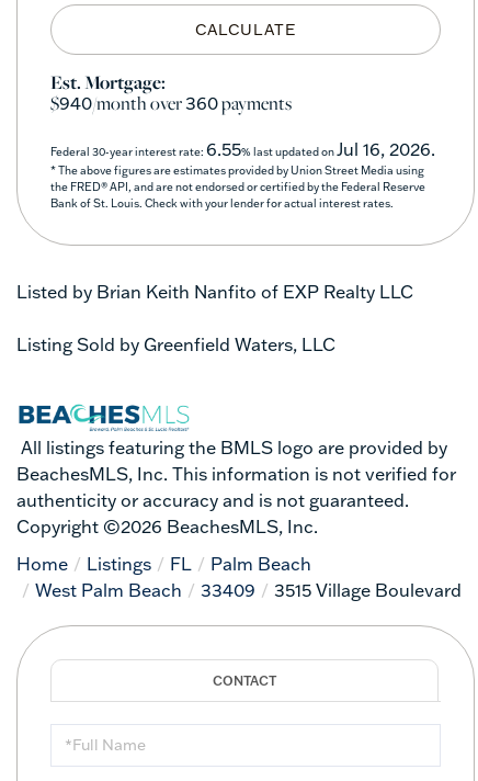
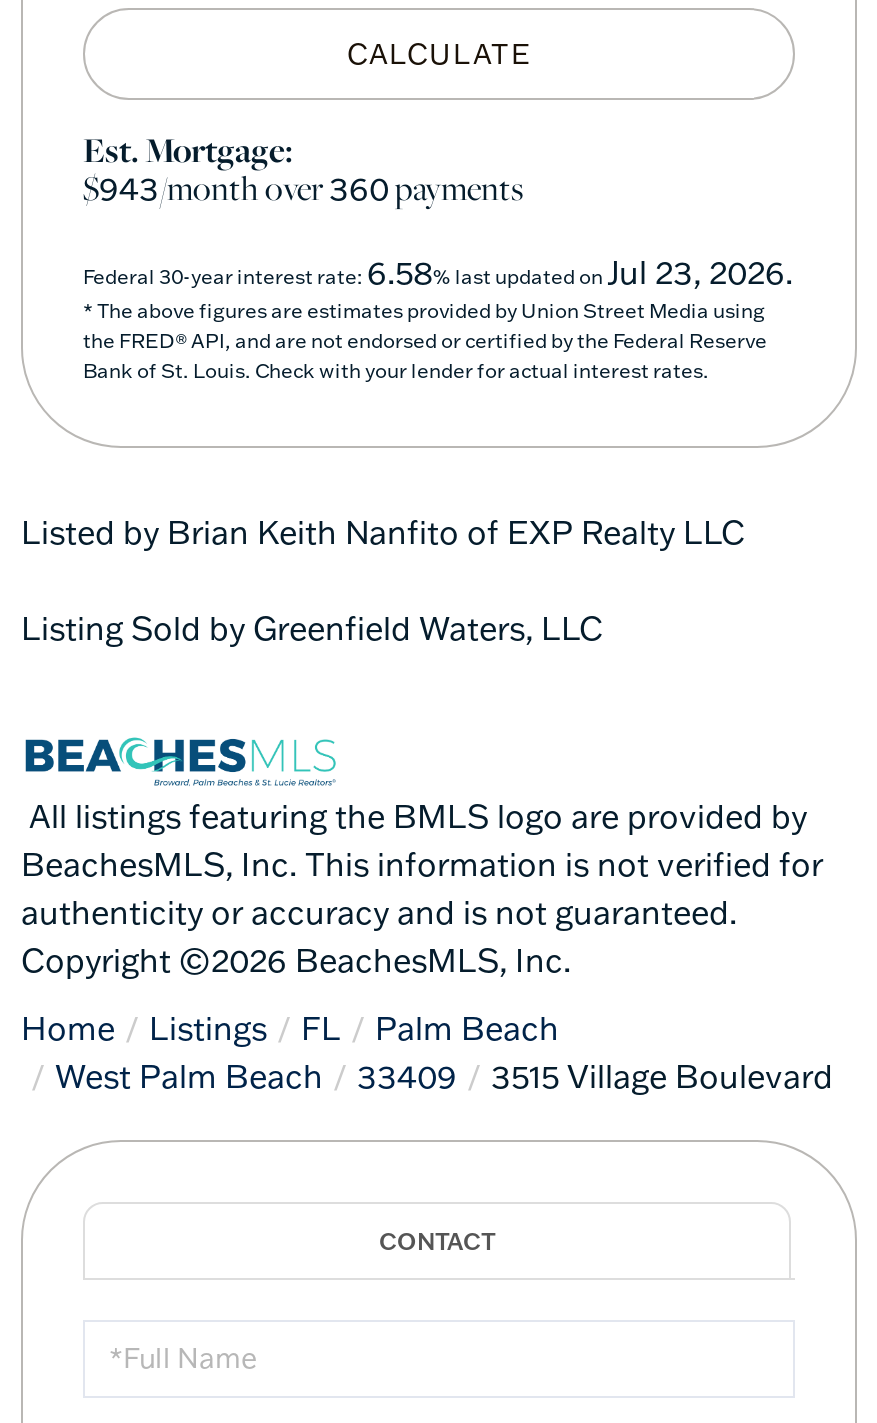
- $940/month over360payments
+ $943/month over360payments

- Federal 30-year interest rate: 6.55% last updated on Jul 16, 2026.
+ Federal 30-year interest rate: 6.58% last updated on Jul 23, 2026.
